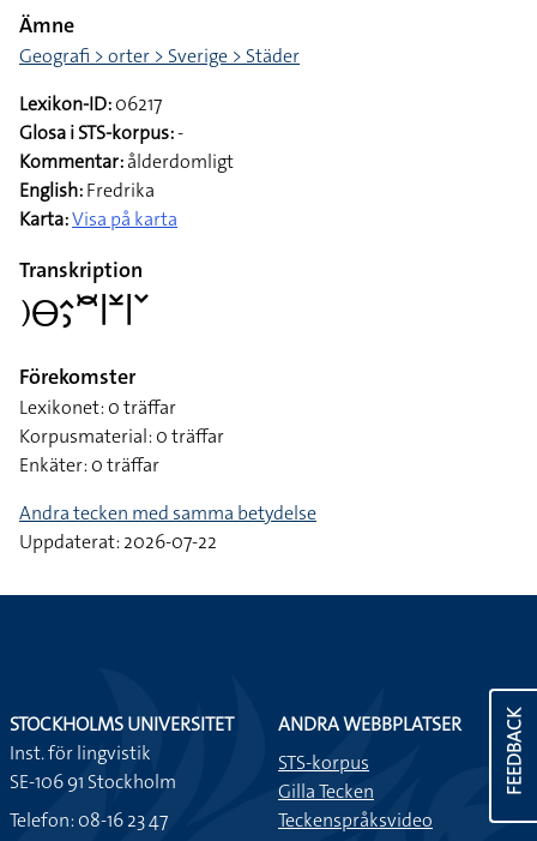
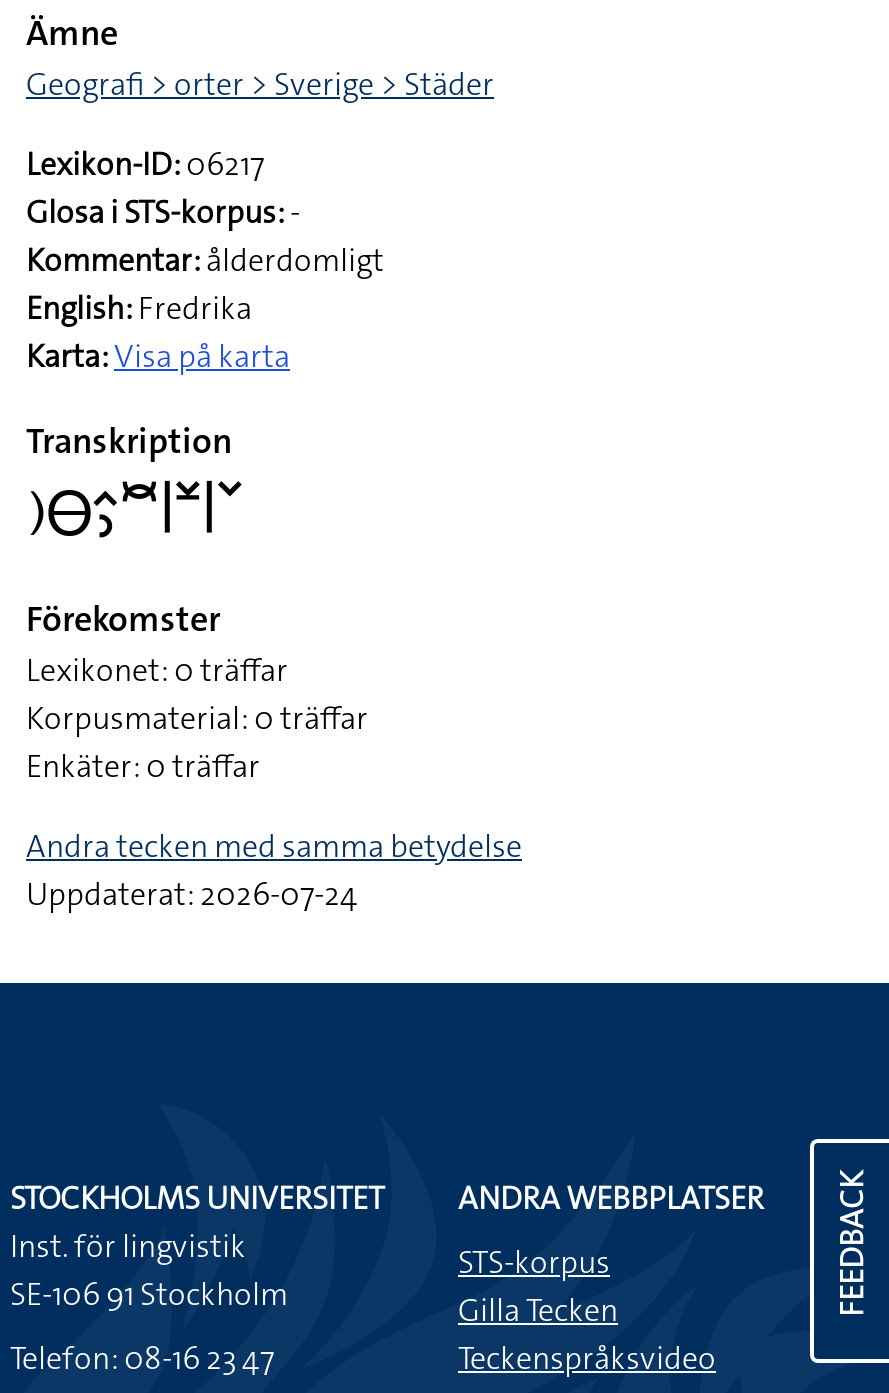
- Uppdaterat: 2026-07-22
+ Uppdaterat: 2026-07-24
